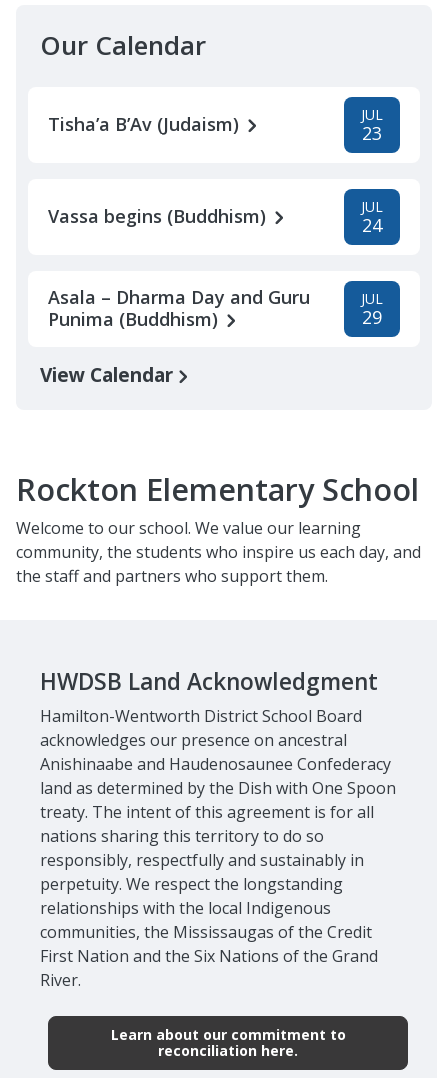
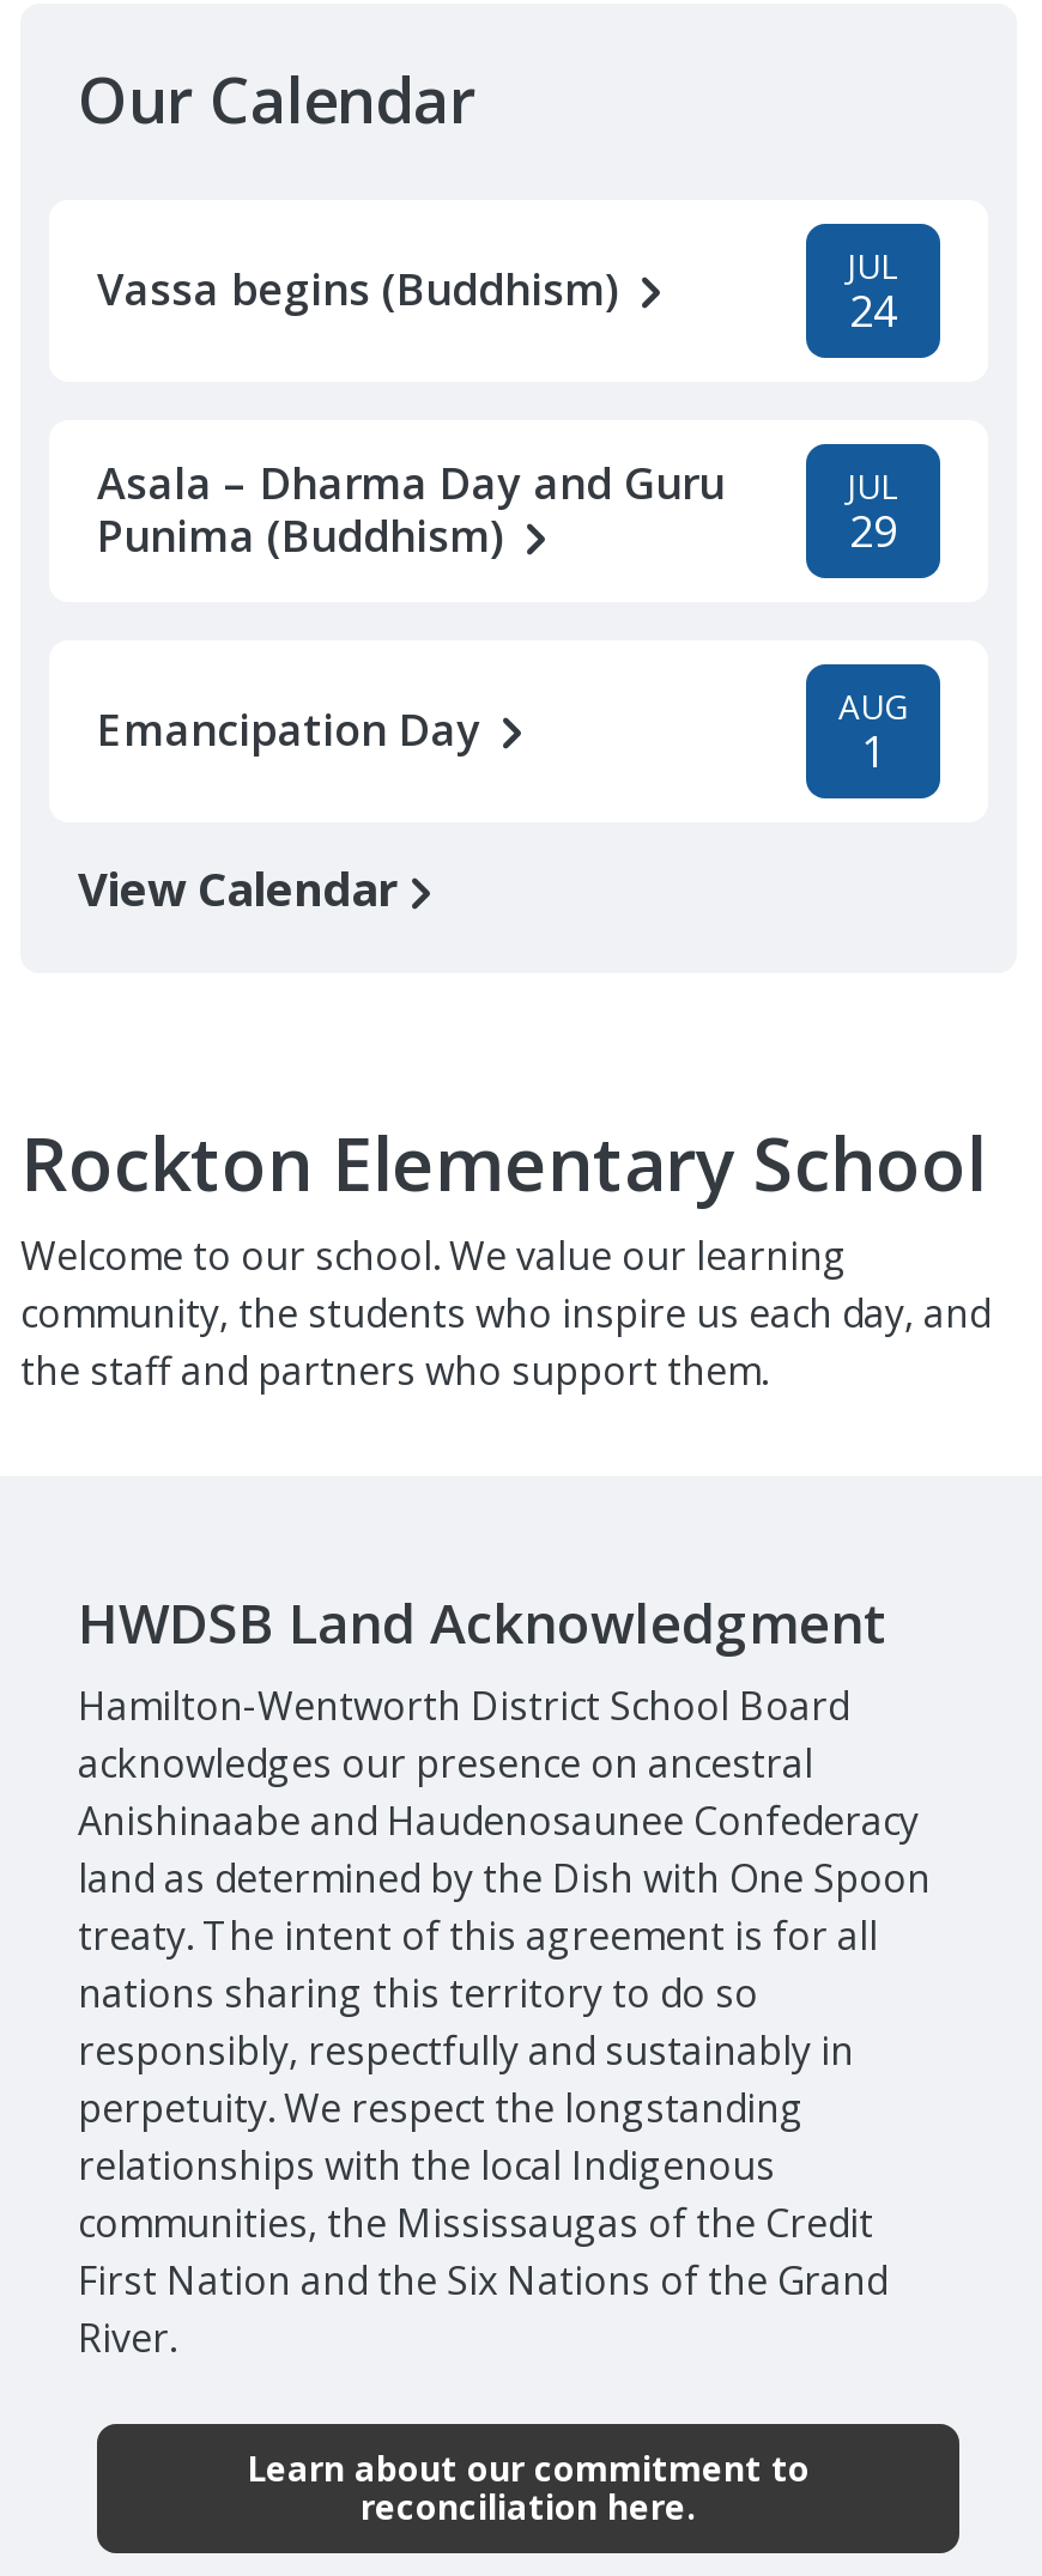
- Tisha’a B’Av (Judaism)
- JUL
- 23

moved up: Vassa begins (Buddhism) | JUL | 24 | Asala – Dharma Day and Guru | Punima (Buddhism) | JUL | 29

+ Emancipation Day
+ AUG
+ 1
